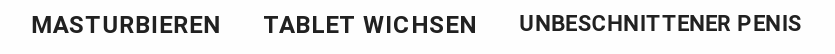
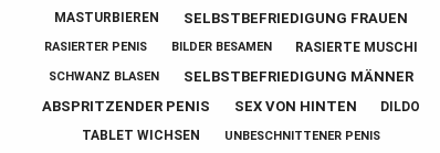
+ SELBSTBEFRIEDIGUNG FRAUEN
+ RASIERTER PENIS
+ BILDER BESAMEN
+ RASIERTE MUSCHI
+ SCHWANZ BLASEN
+ SELBSTBEFRIEDIGUNG MÄNNER
+ ABSPRITZENDER PENIS
+ SEX VON HINTEN
+ DILDO
